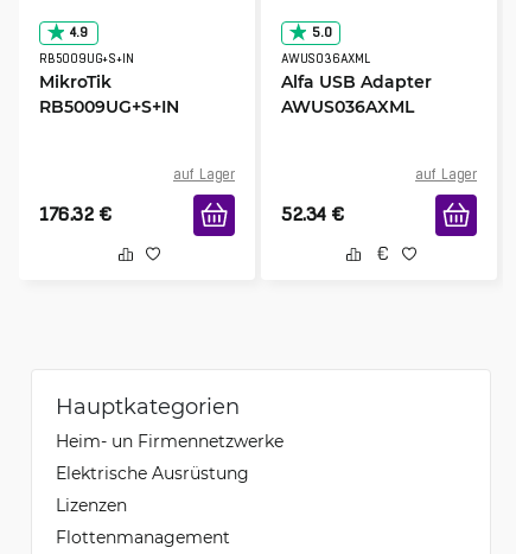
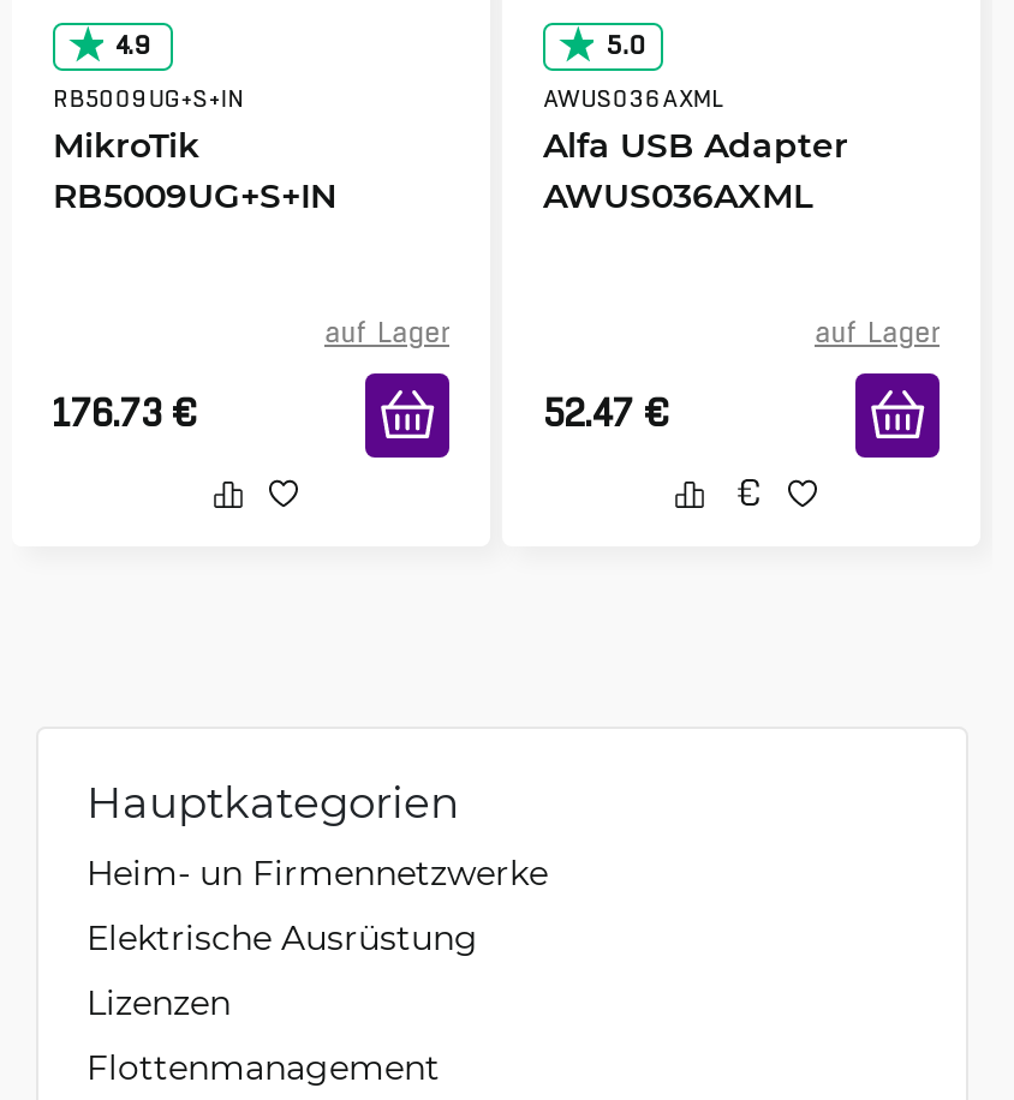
- 176.32 €
+ 176.73 €

- 52.34 €
+ 52.47 €
